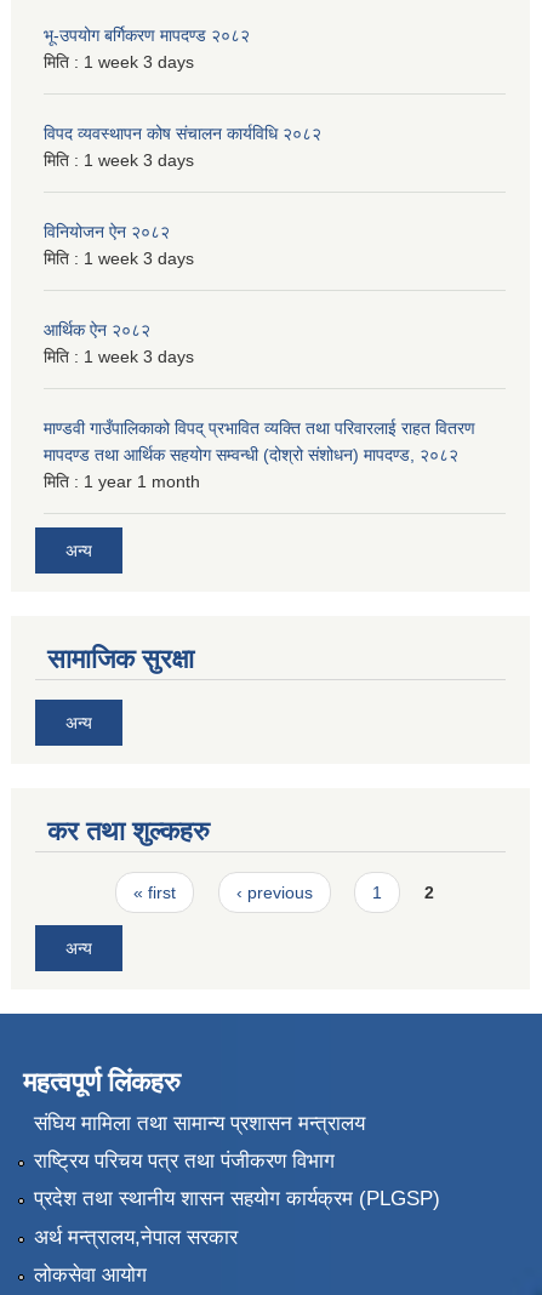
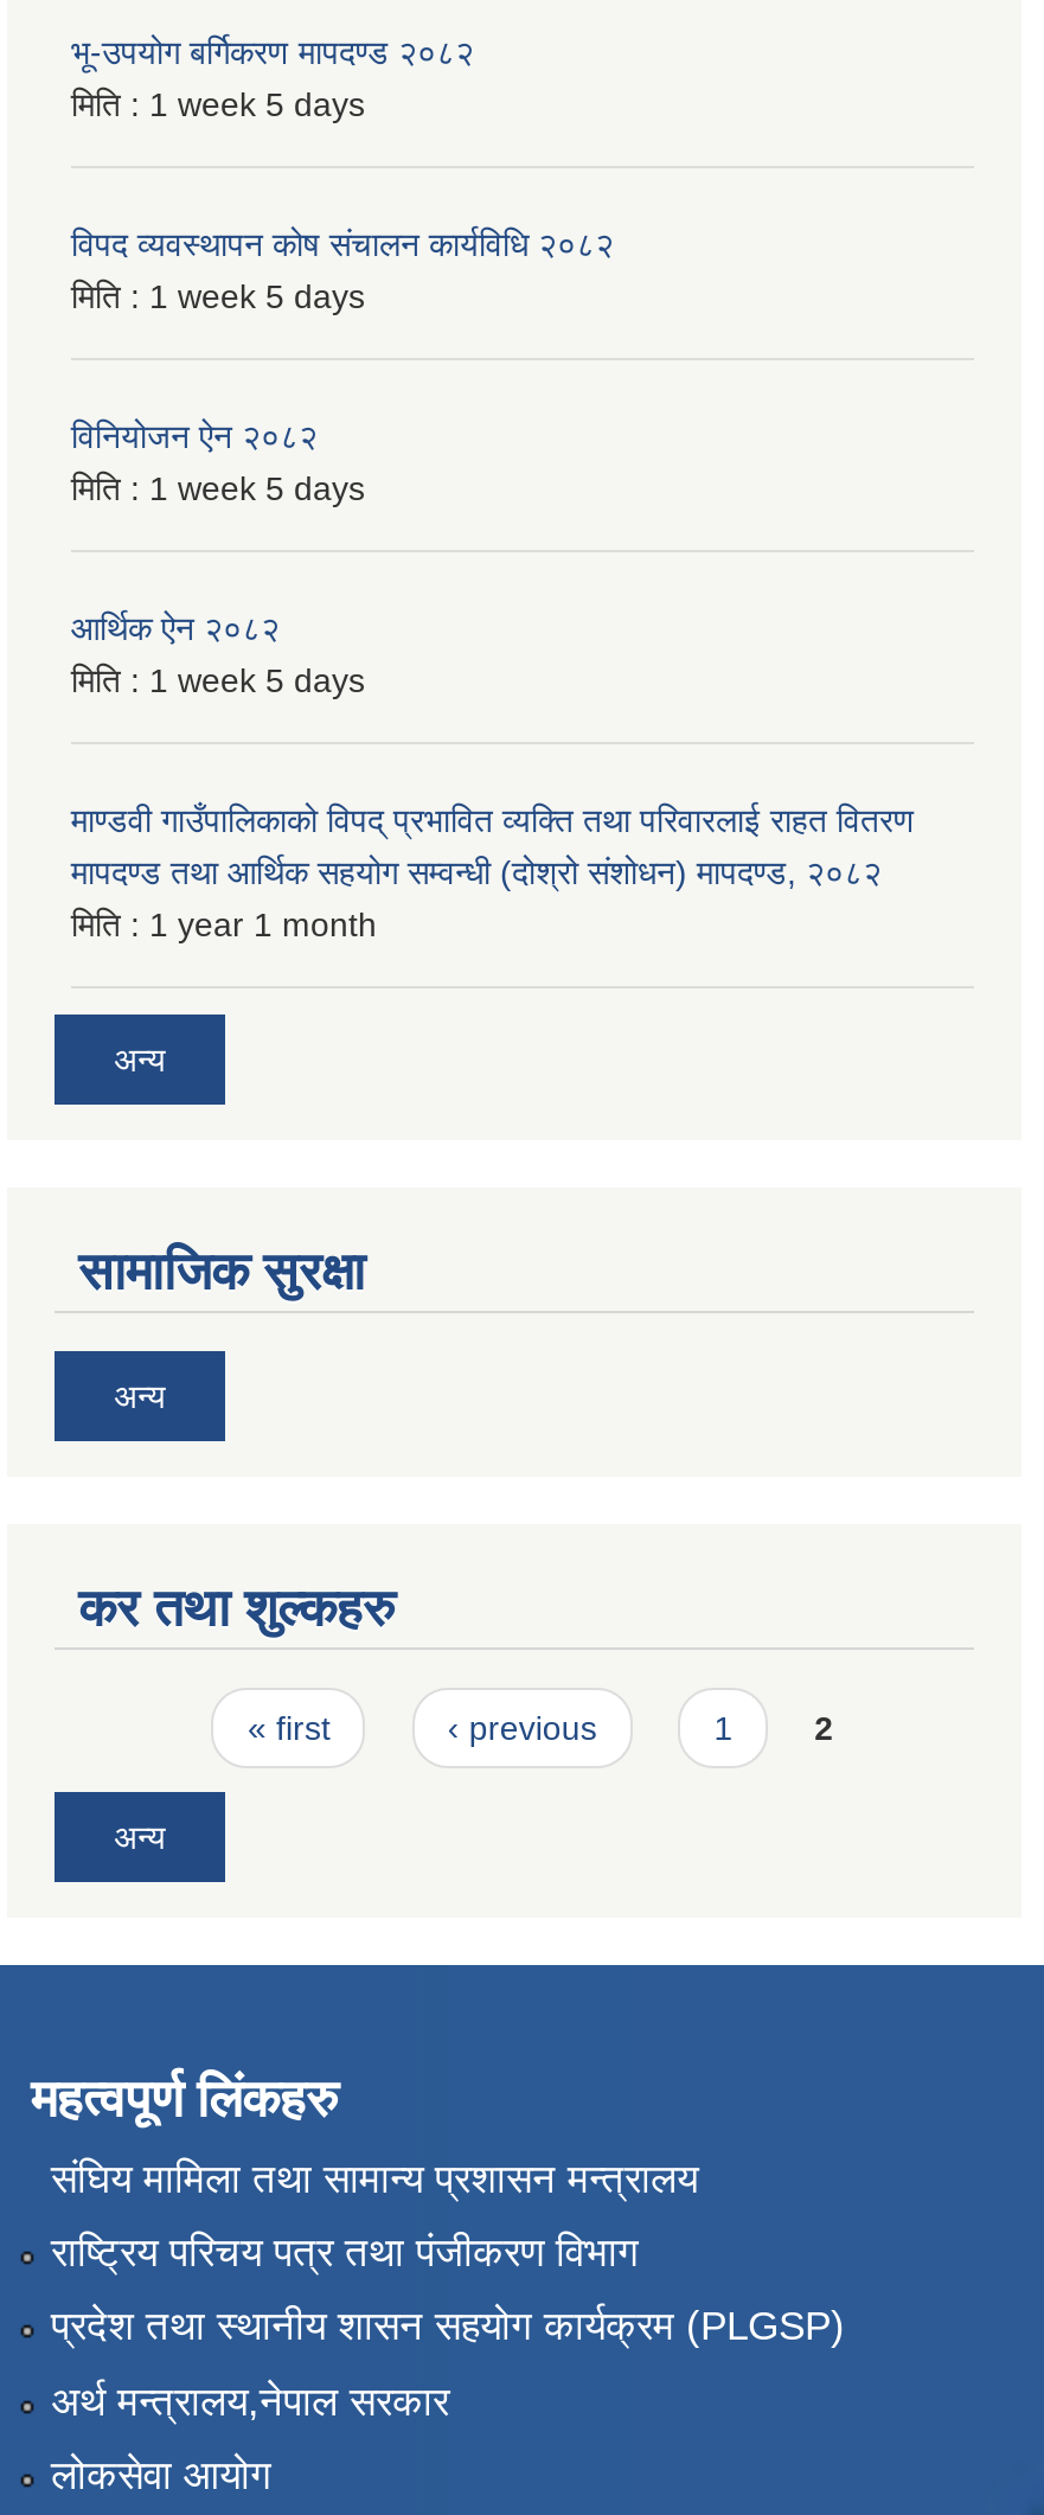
- मिति : 1 week 3 days
+ मिति : 1 week 5 days

- मिति : 1 week 3 days
+ मिति : 1 week 5 days

- मिति : 1 week 3 days
+ मिति : 1 week 5 days

- मिति : 1 week 3 days
+ मिति : 1 week 5 days
